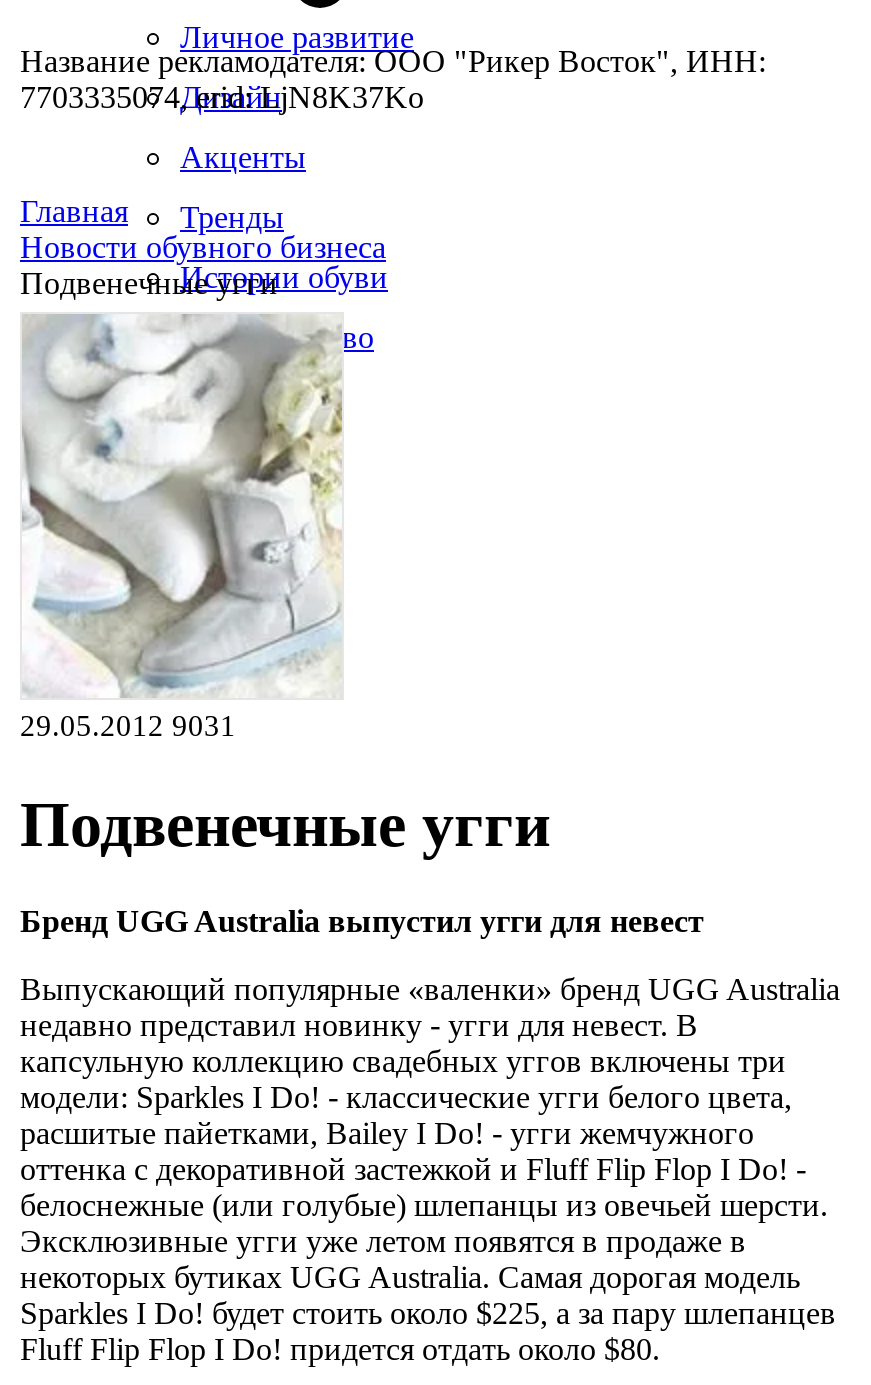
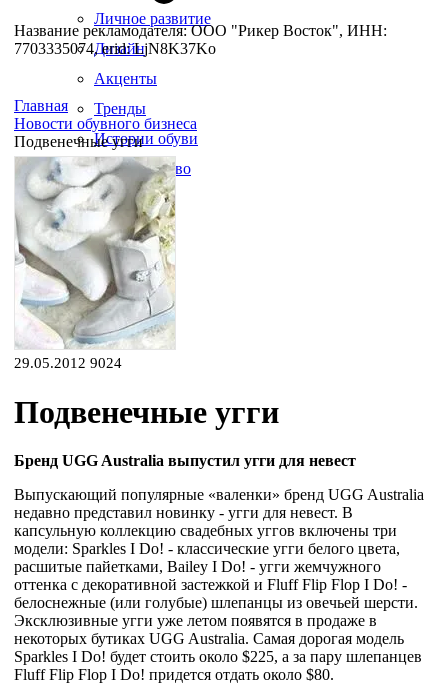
- 29.05.2012 9031
+ 29.05.2012 9024
